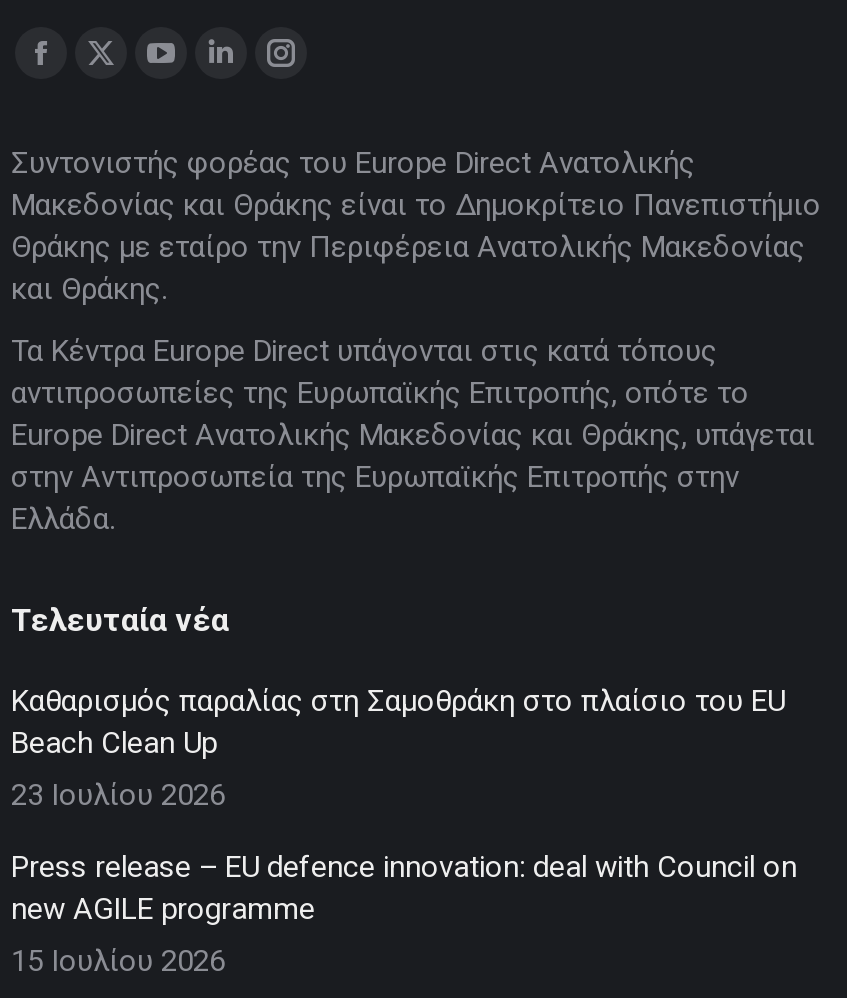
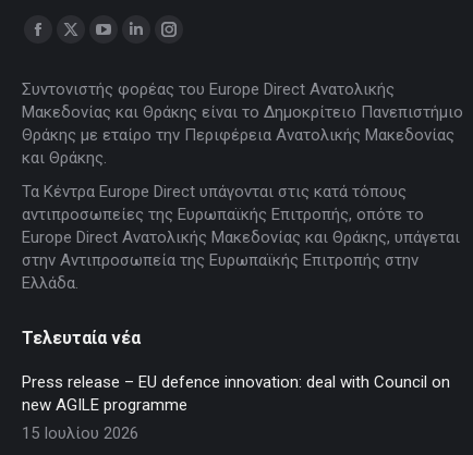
- Καθαρισμός παραλίας στη Σαμοθράκη στο πλαίσιο του EU
- Beach Clean Up
- 23 Ιουλίου 2026
